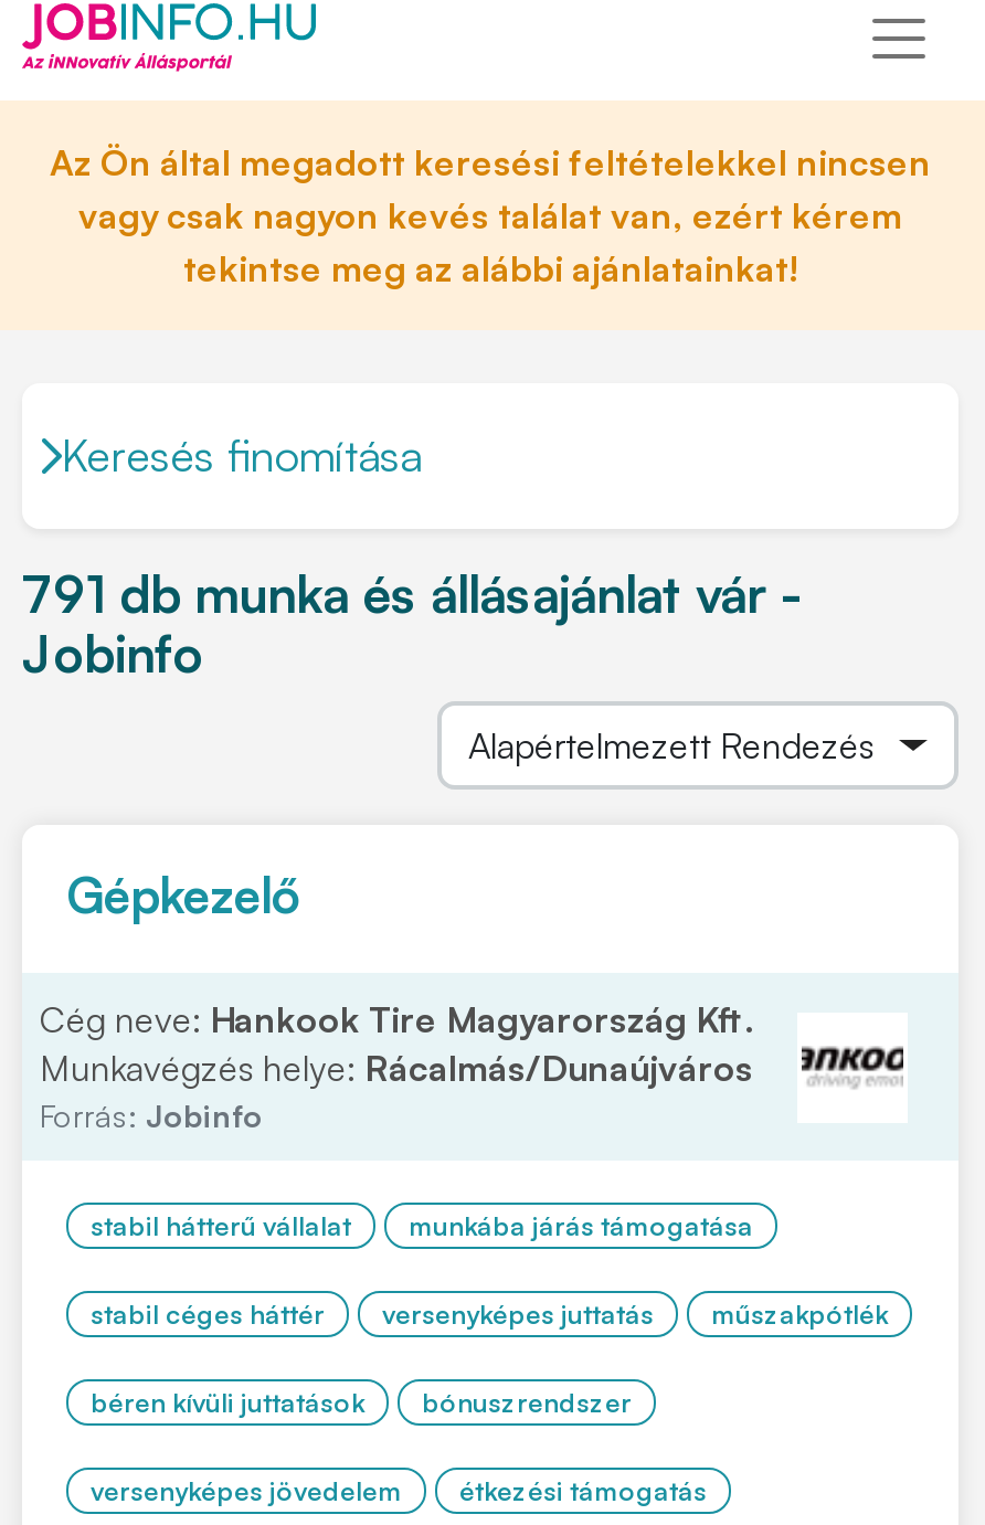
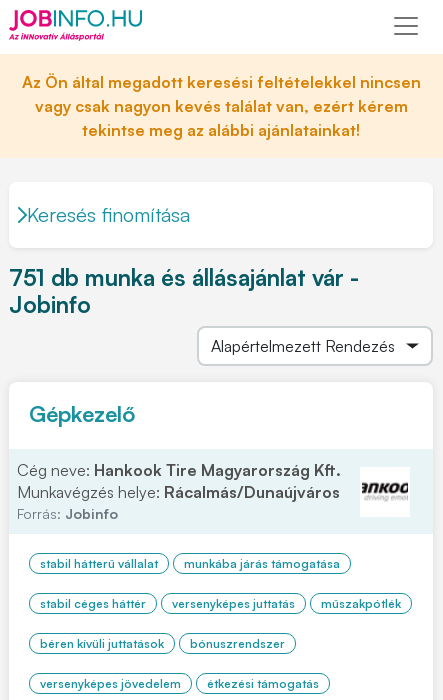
- 791 db munka és állásajánlat vár -
+ 751 db munka és állásajánlat vár -
